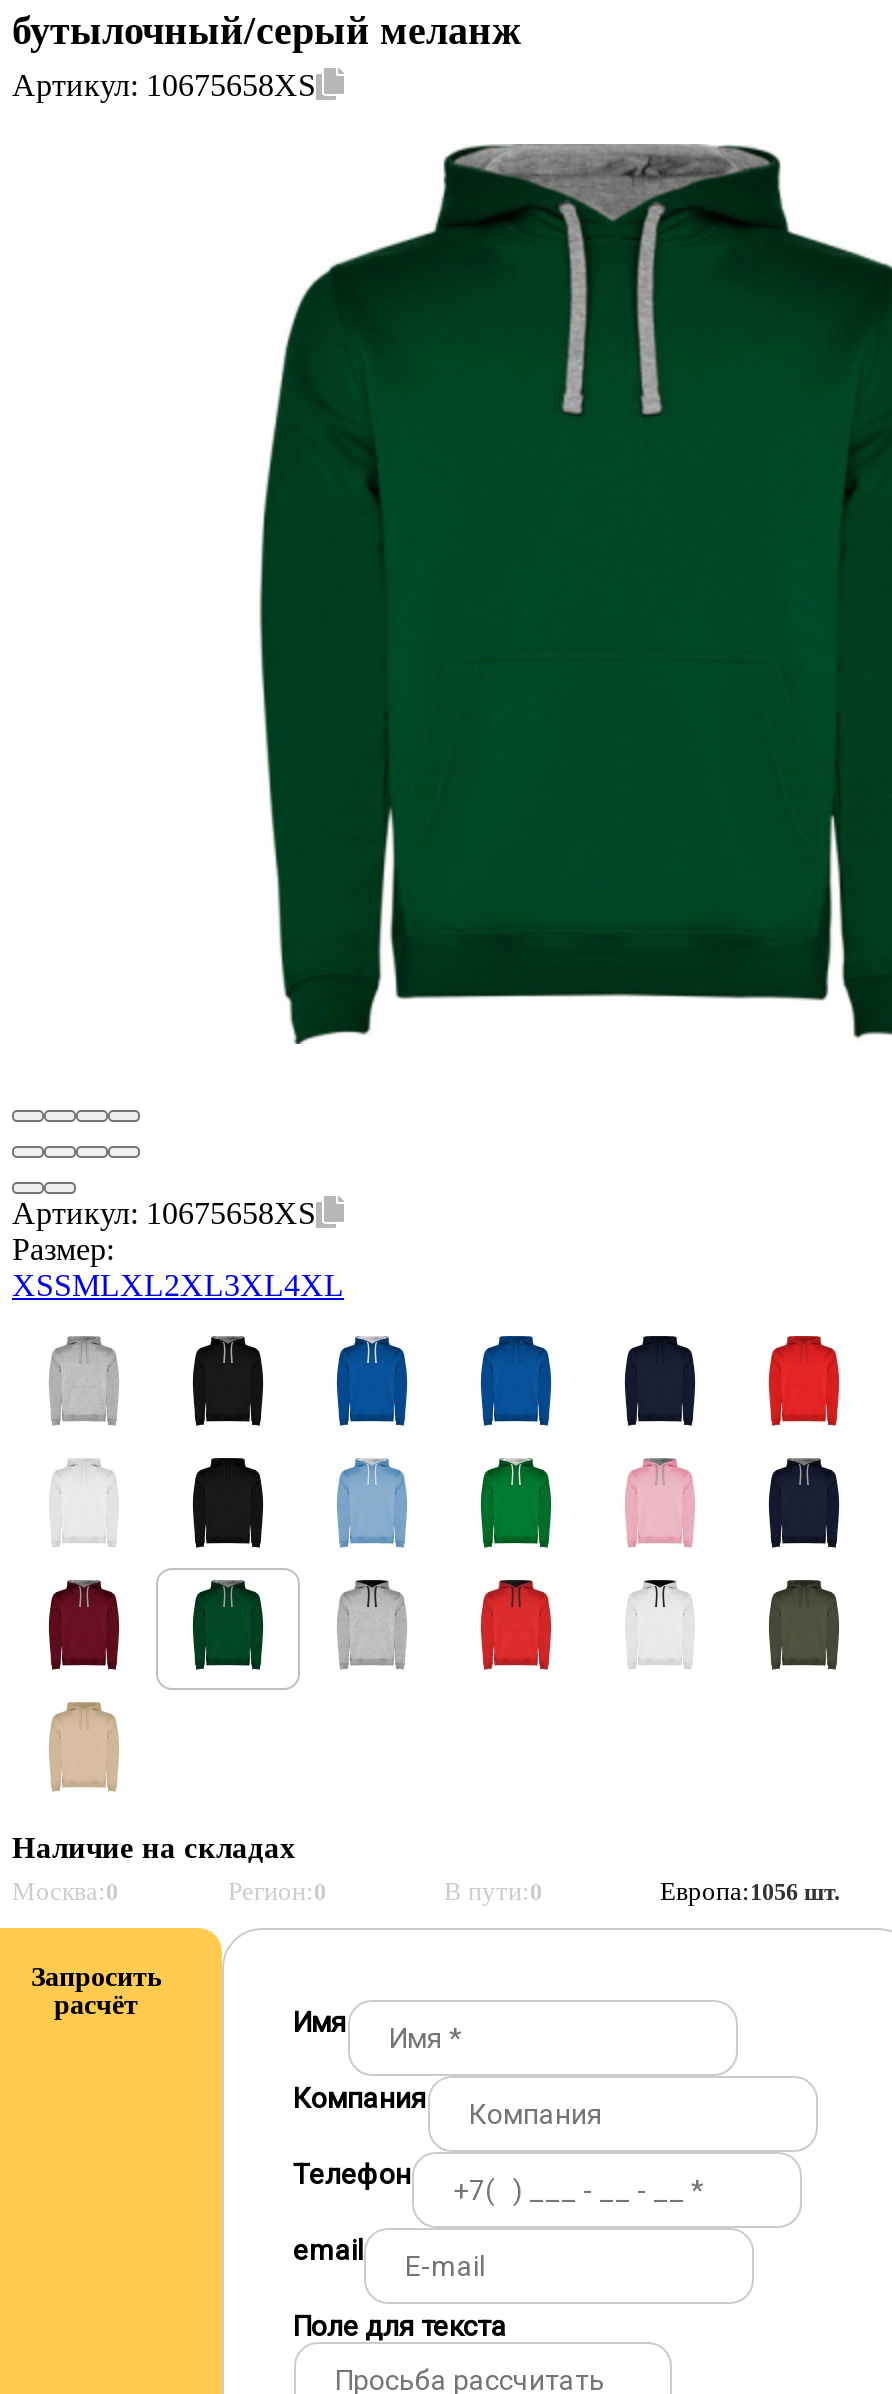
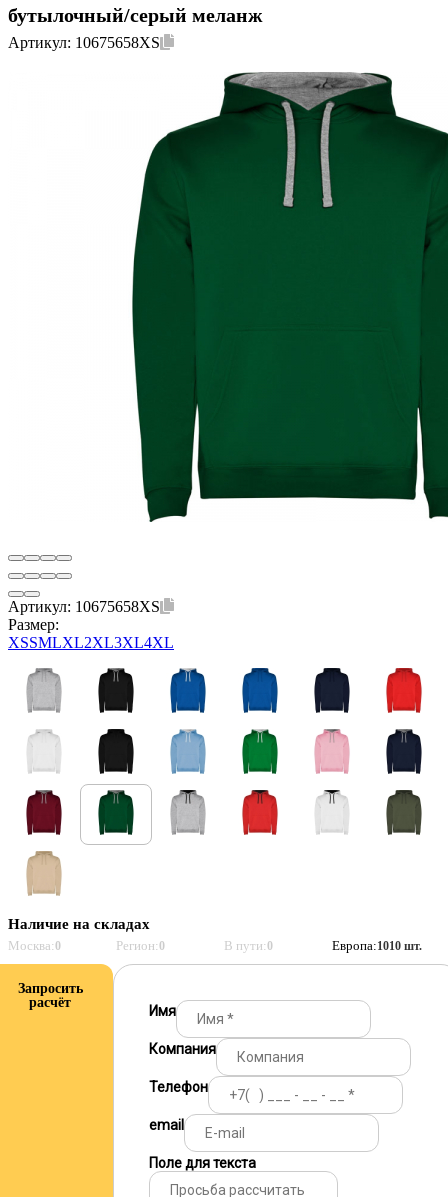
- Европа:1056 шт.
+ Европа:1010 шт.
